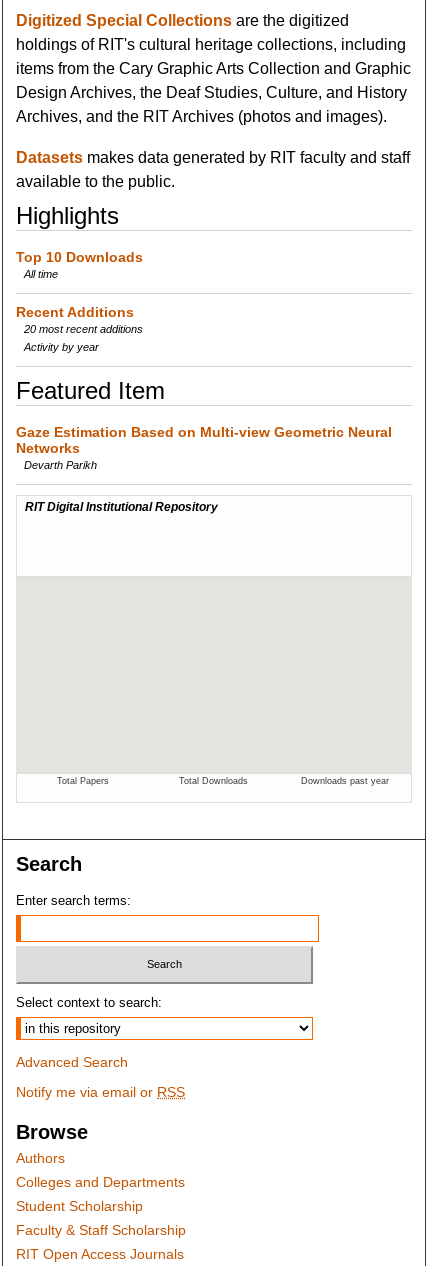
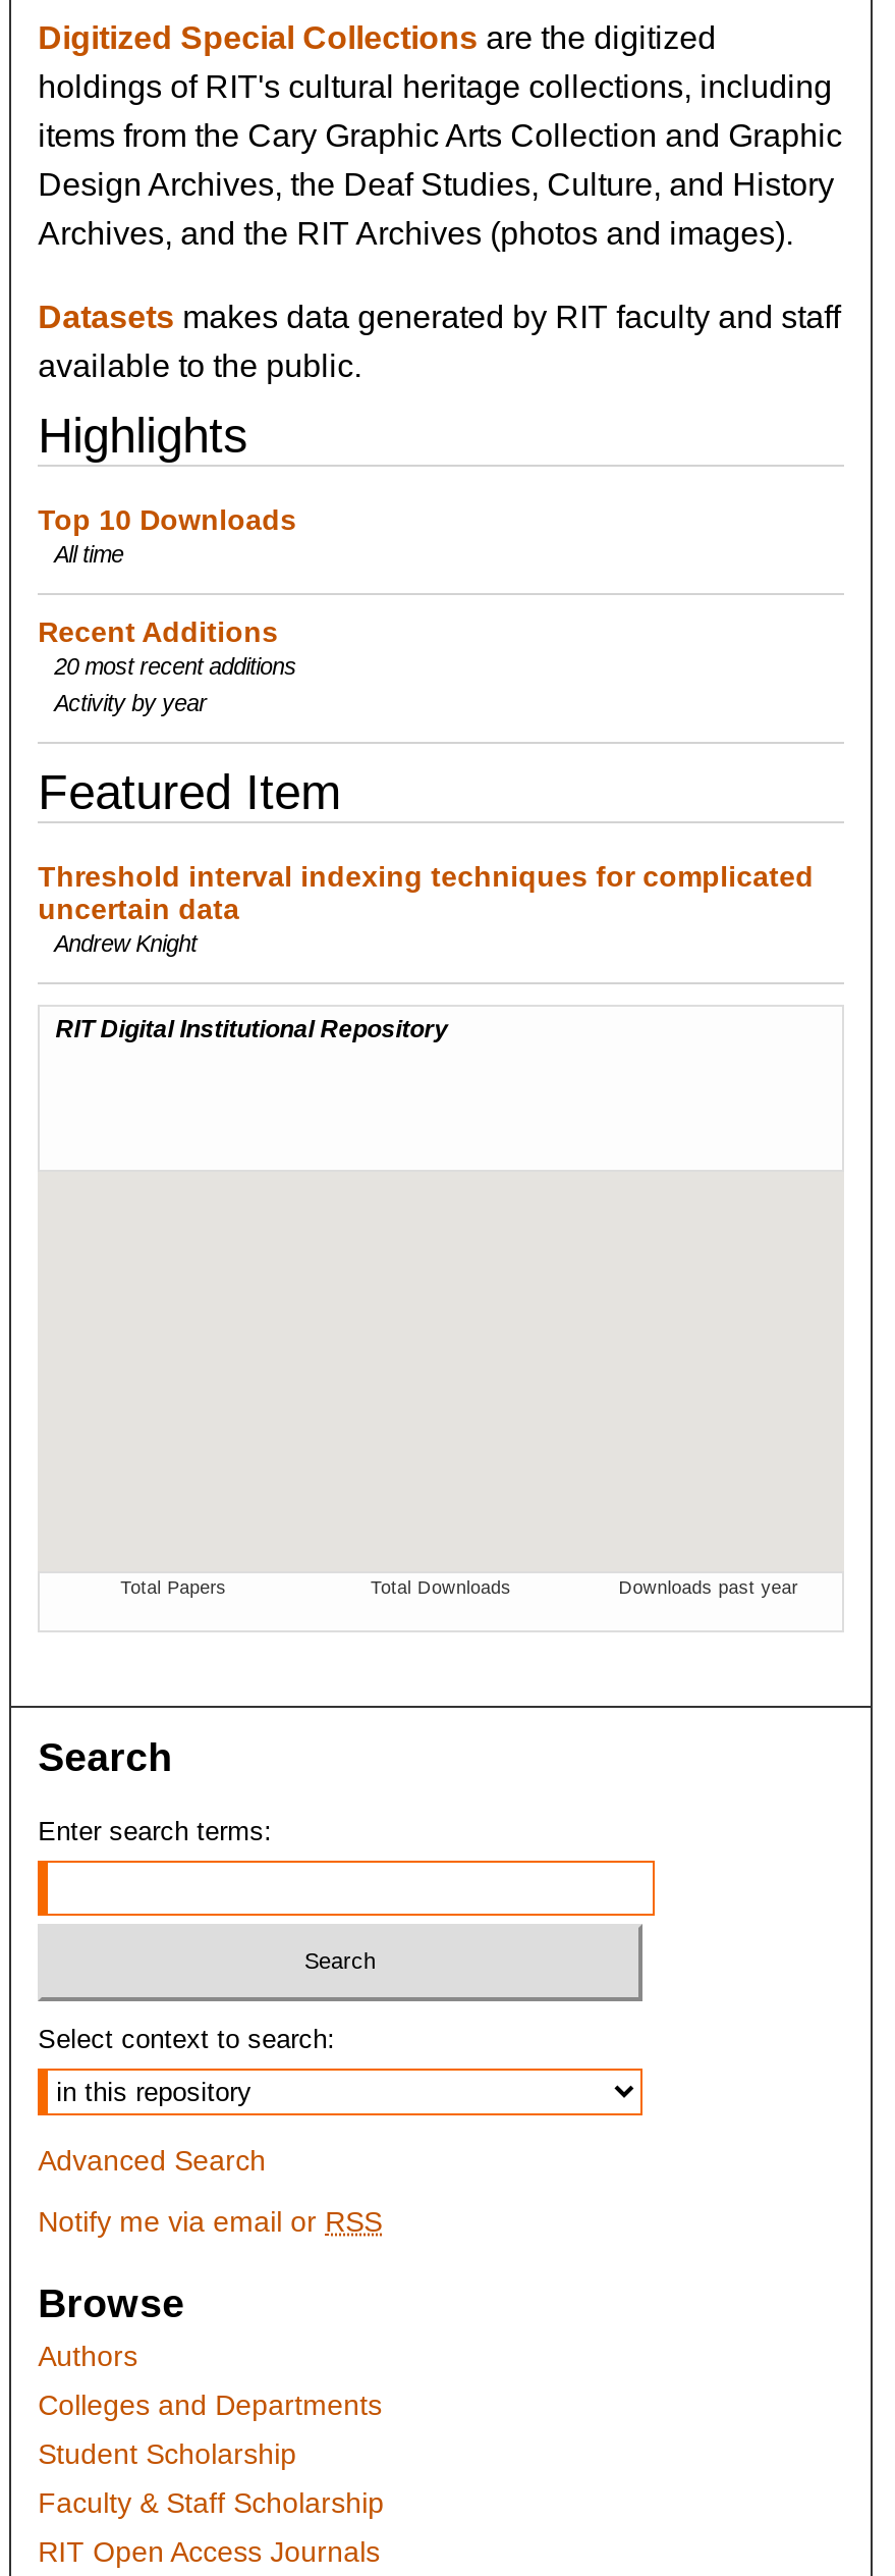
- Gaze Estimation Based on Multi-view Geometric Neural
- Networks
- Devarth Parikh
+ Threshold interval indexing techniques for complicated
+ uncertain data
+ Andrew Knight
